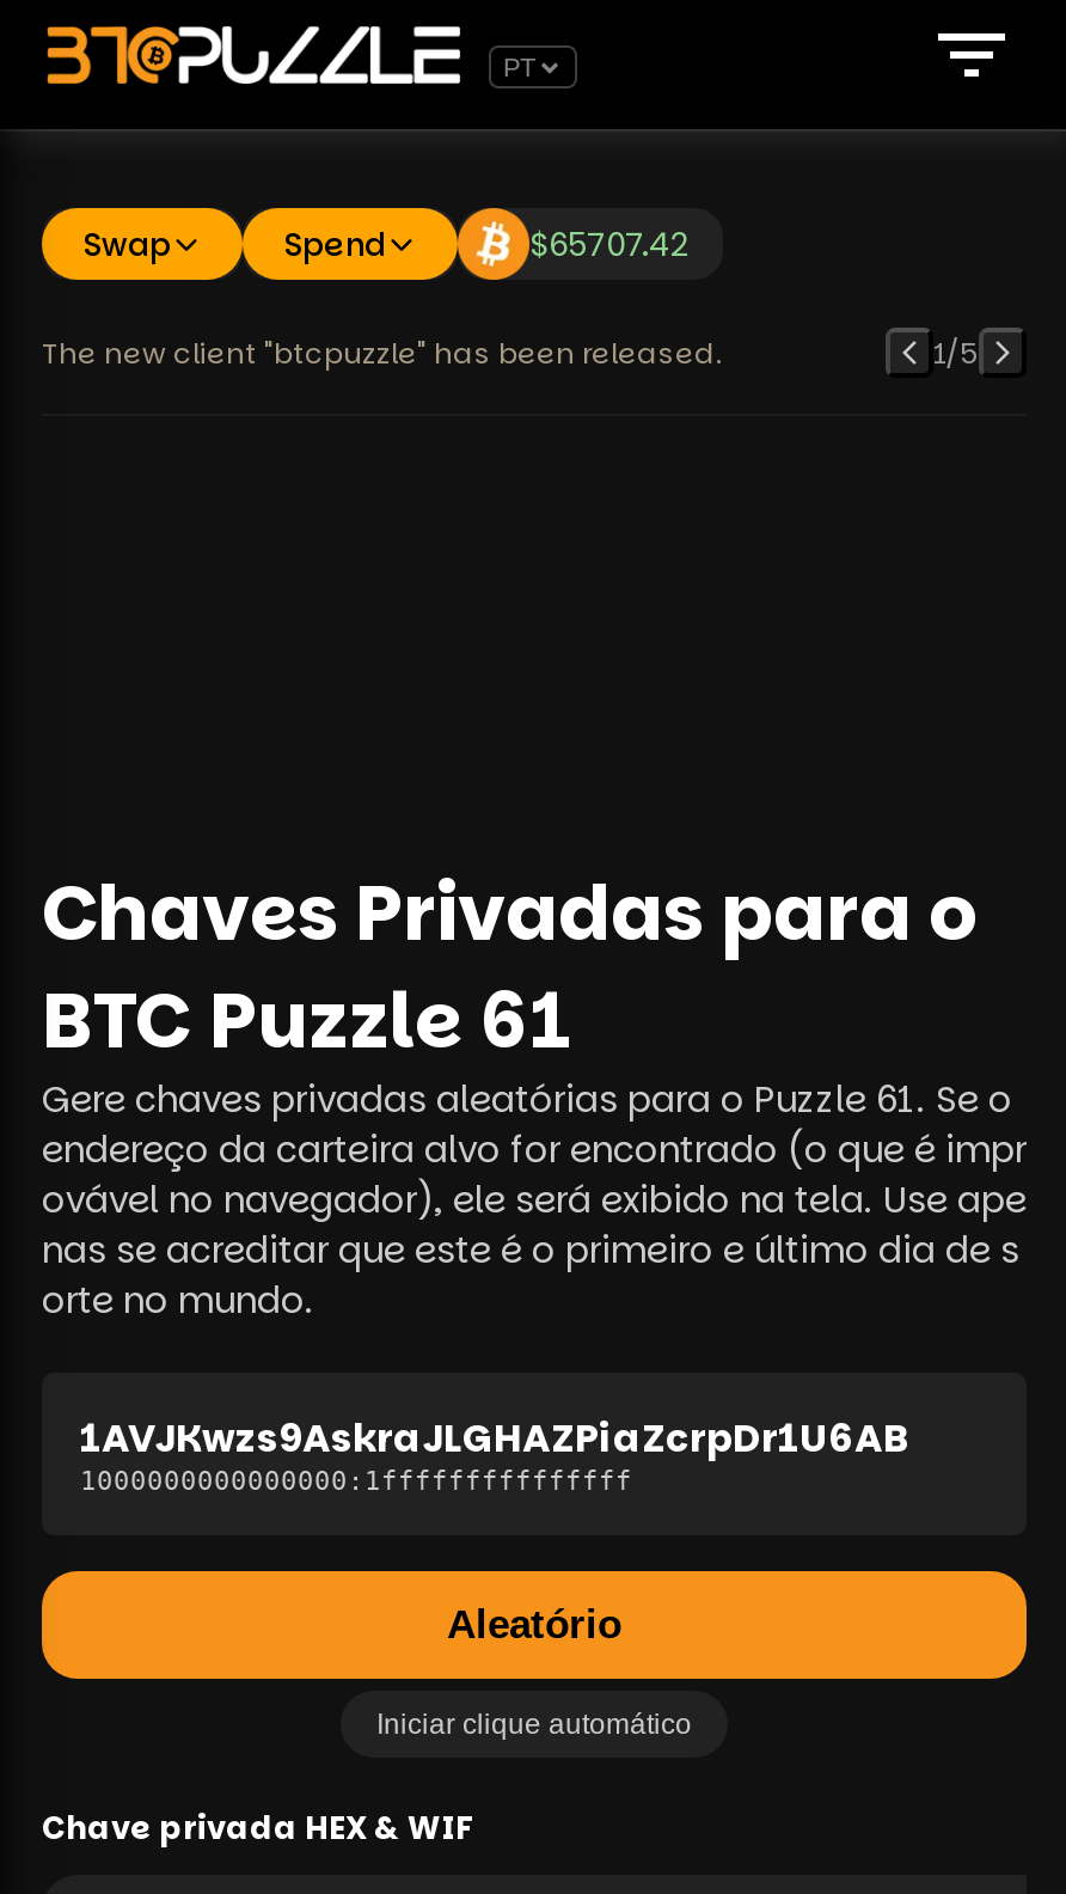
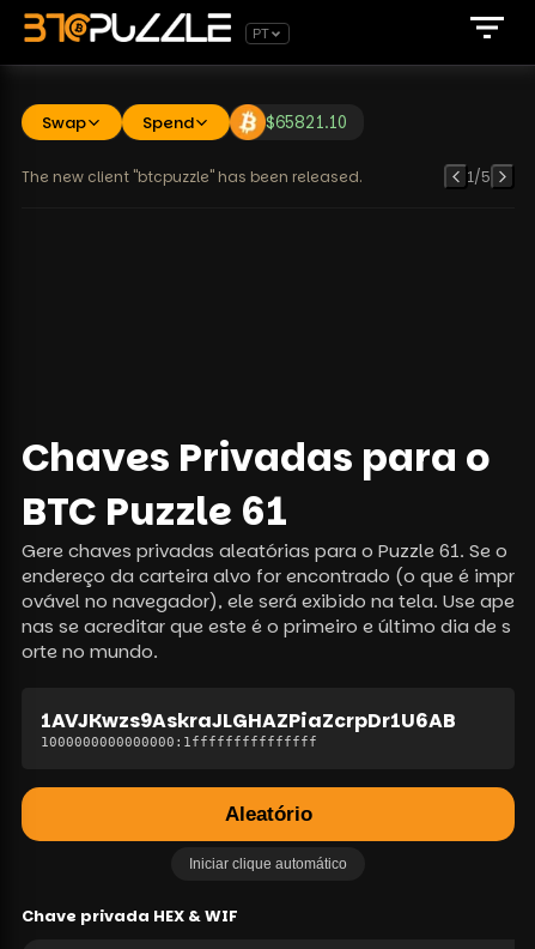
- $65707.42
+ $65821.10
